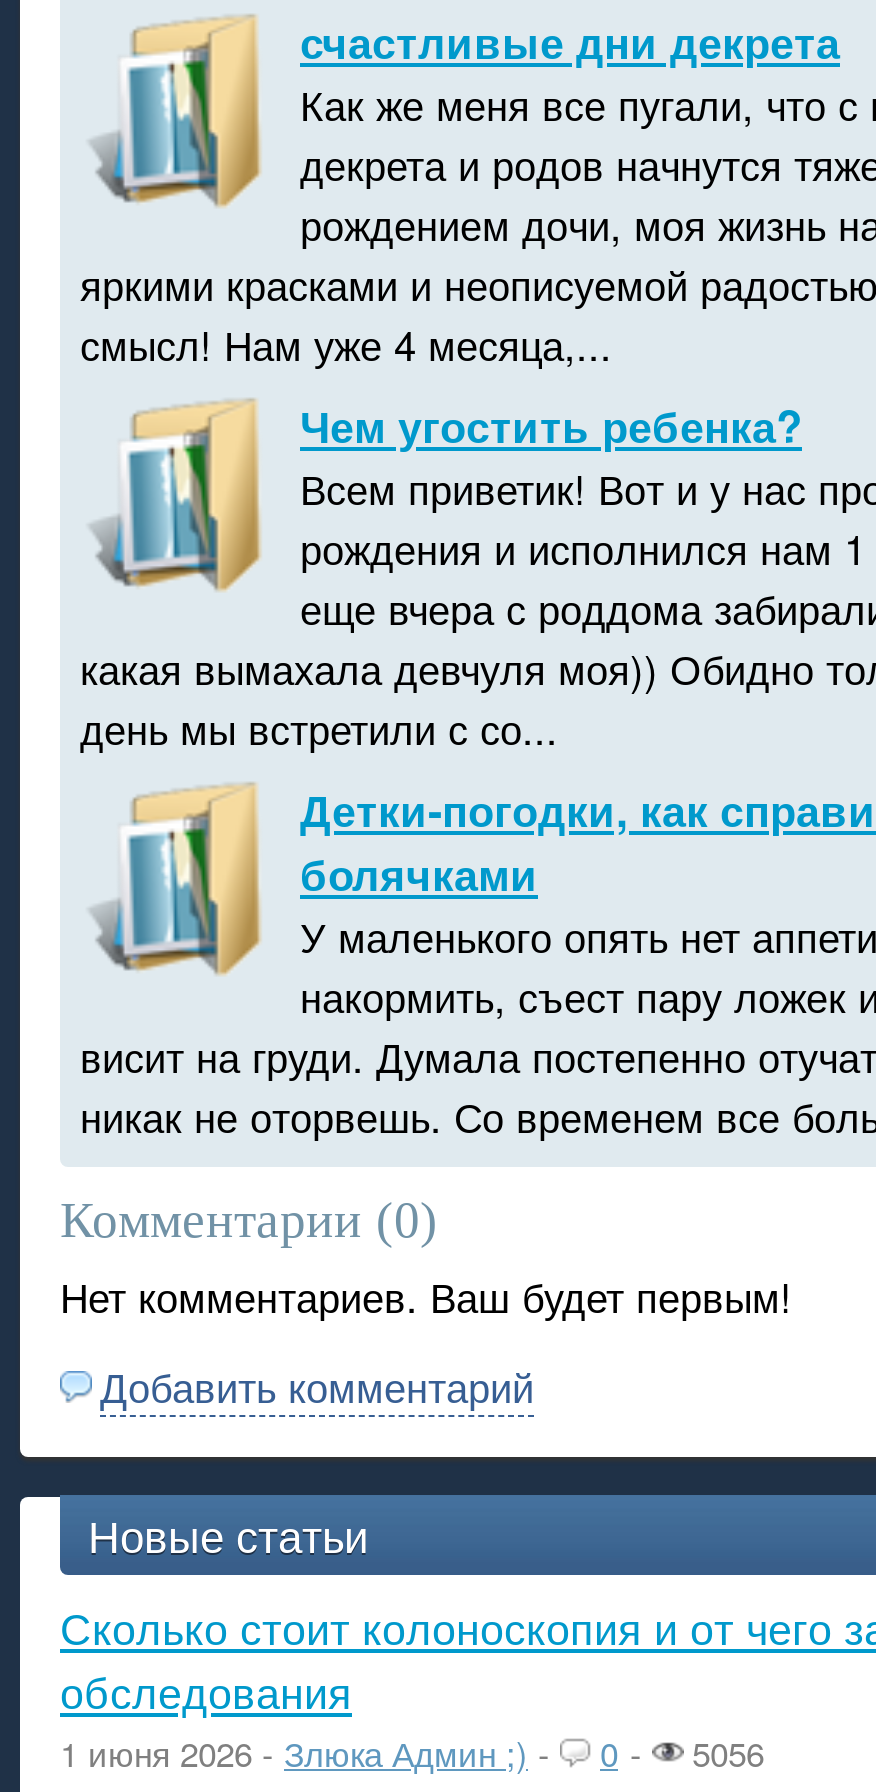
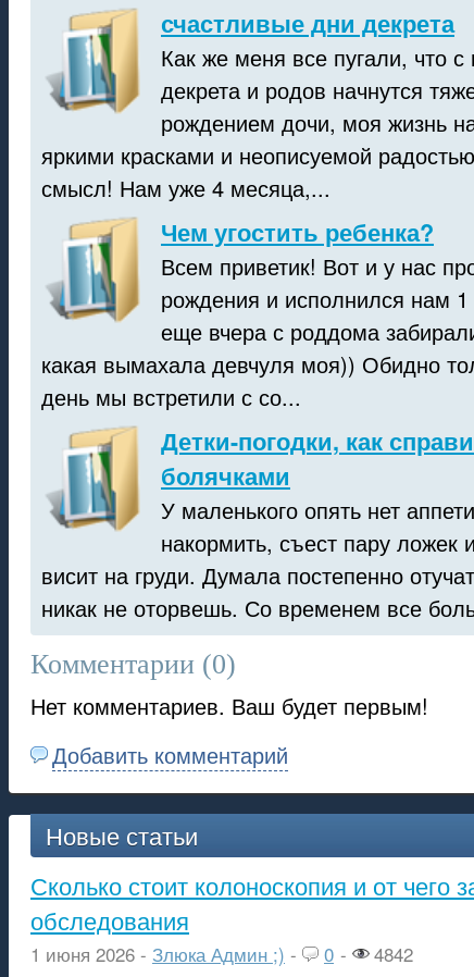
- 1 июня 2026 - Злюка Админ ;) - 0 - 5056
+ 1 июня 2026 - Злюка Админ ;) - 0 - 4842
